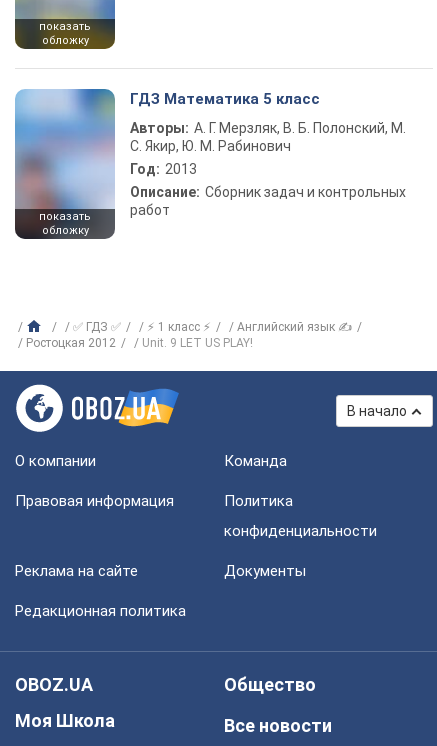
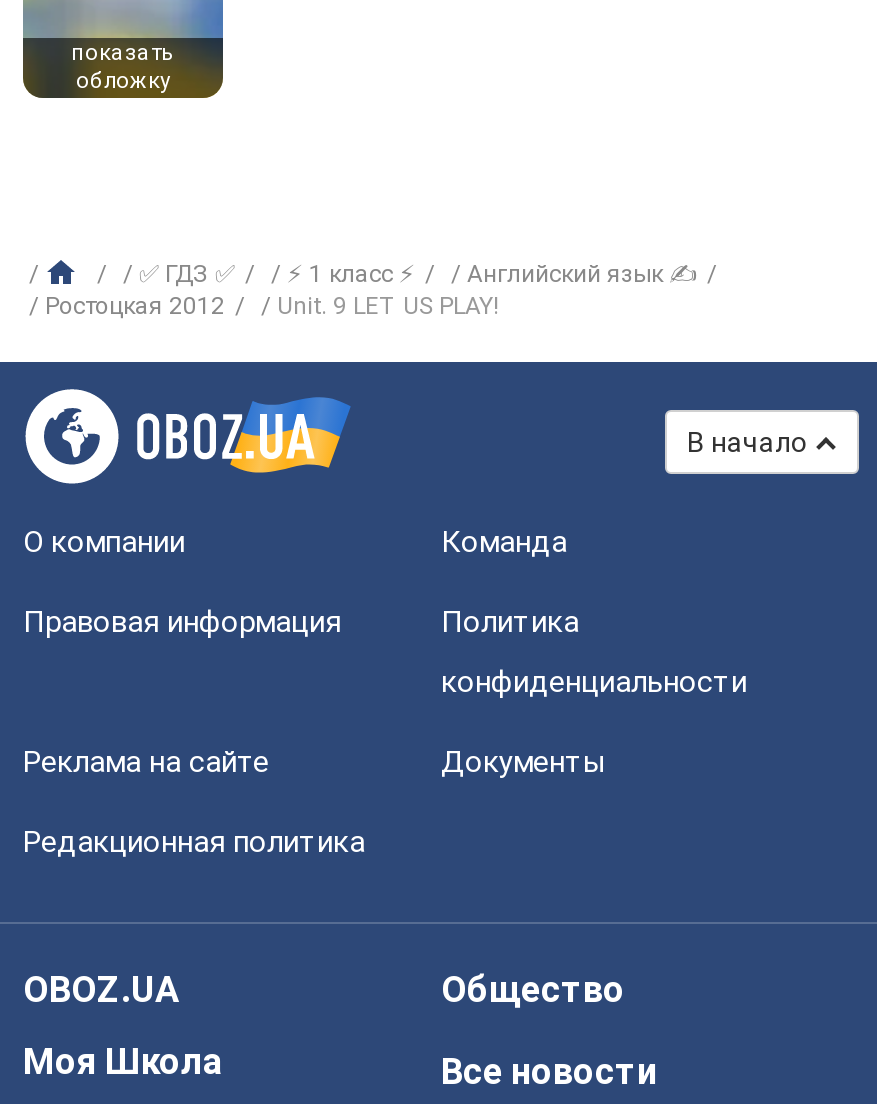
- [image]
- показать
- обложку

- ГДЗ Математика 5 класс
- Авторы: А. Г. Мерзляк, В. Б. Полонский, М.
- С. Якир, Ю. М. Рабинович
- Год: 2013
- Описание: Сборник задач и контрольных
- работ
